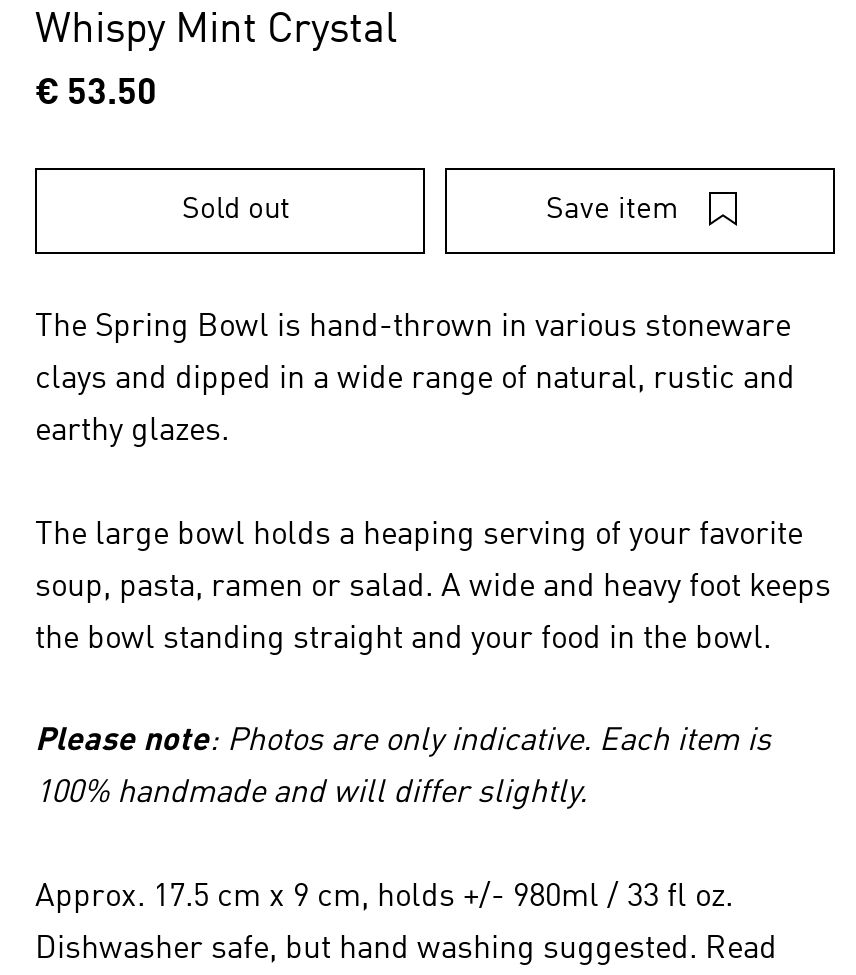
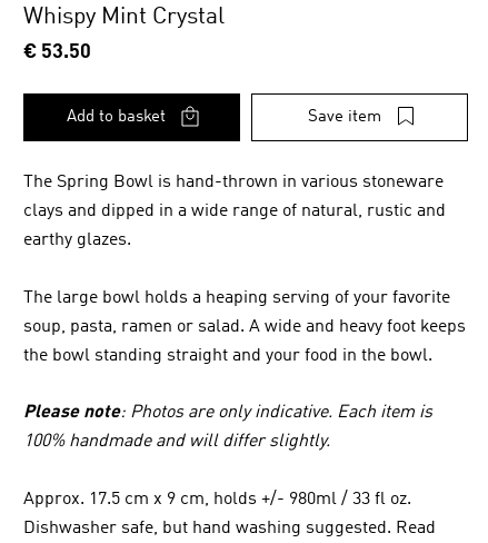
- Sold out
+ Add to basket
